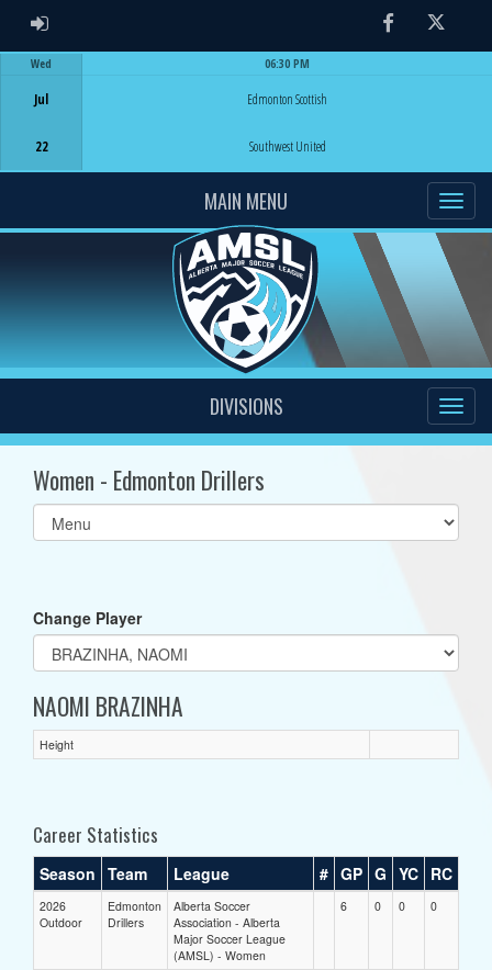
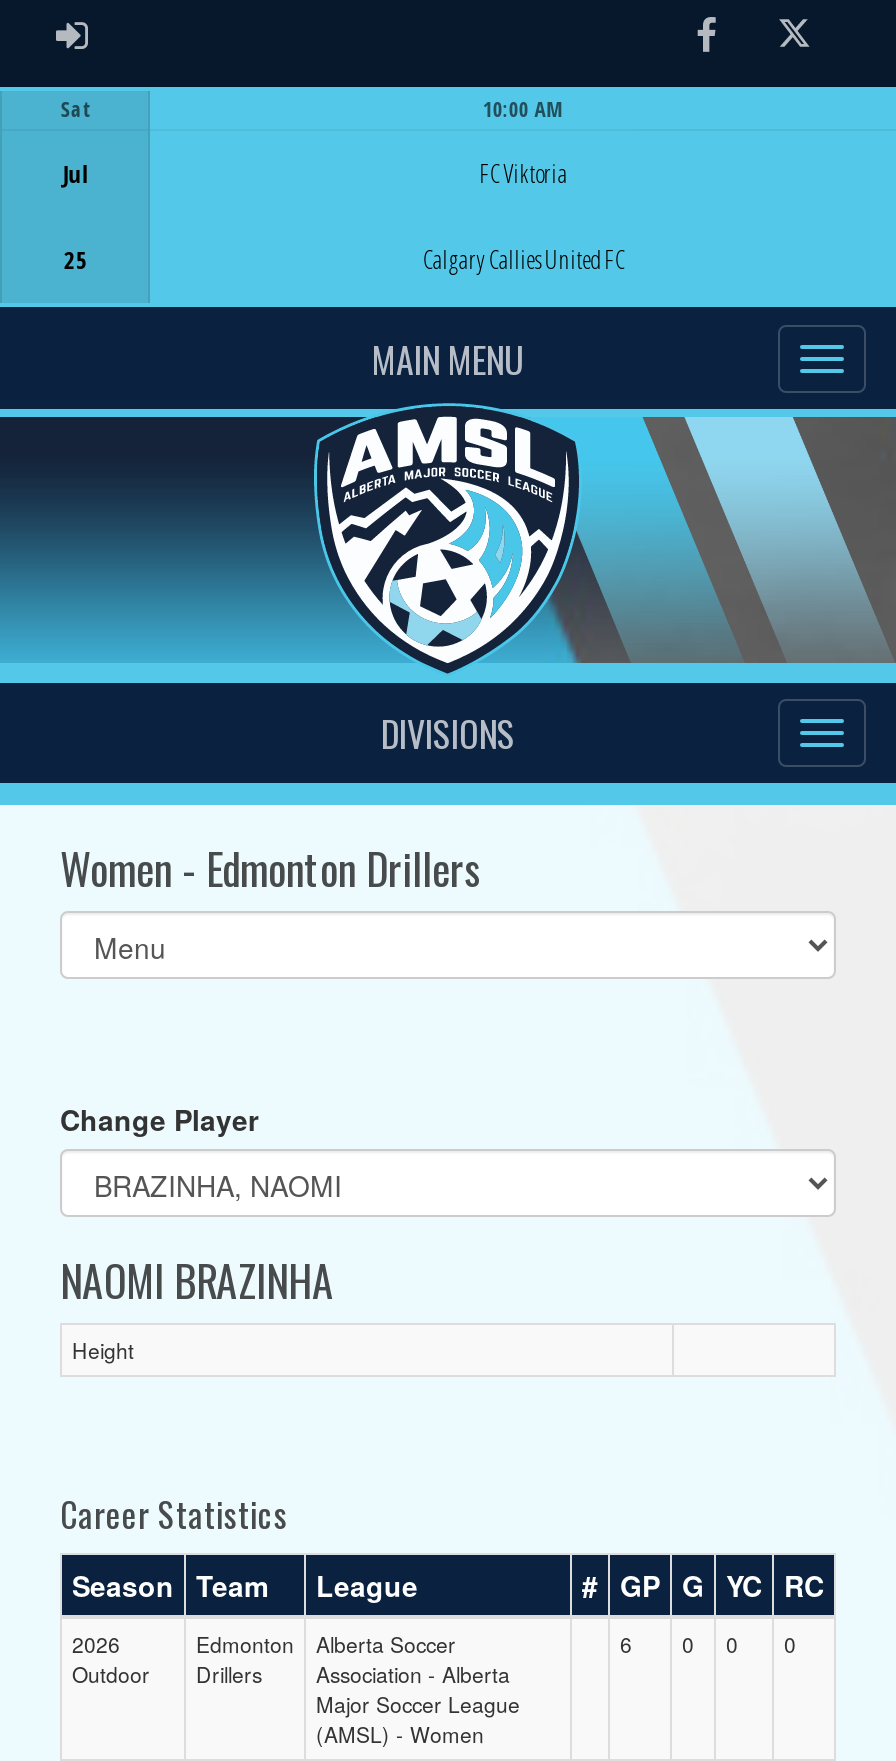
- Wed
+ Sat

- 06:30 PM
+ 10:00 AM

- Edmonton Scottish
+ FC Viktoria

- 22
+ 25

- Southwest United
+ Calgary Callies United FC
